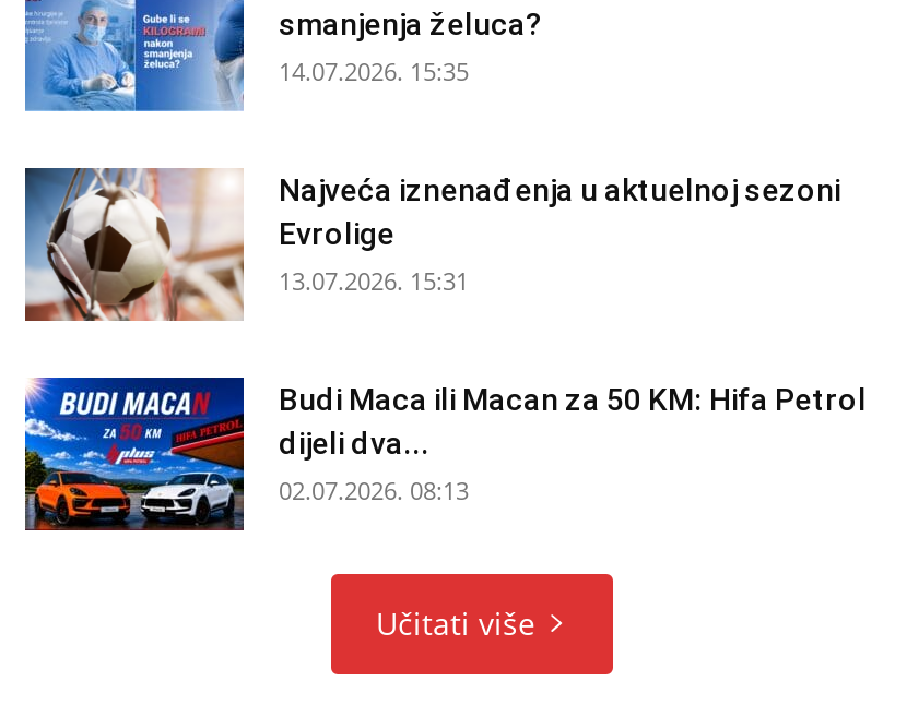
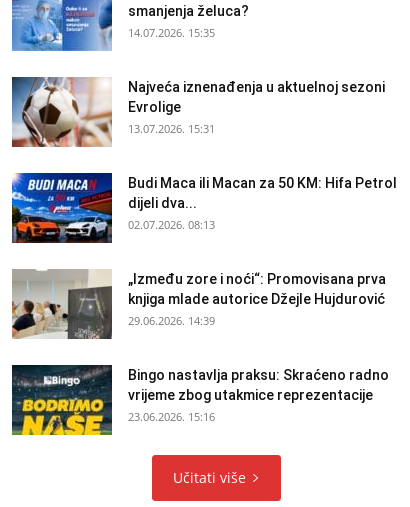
+ [image]
+ „Između zore i noći“: Promovisana prva
+ knjiga mlade autorice Džejle Hujdurović
+ 29.06.2026. 14:39
+ Bingo nastavlja praksu: Skraćeno radno
+ vrijeme zbog utakmice reprezentacije
+ 23.06.2026. 15:16

+ [image]
